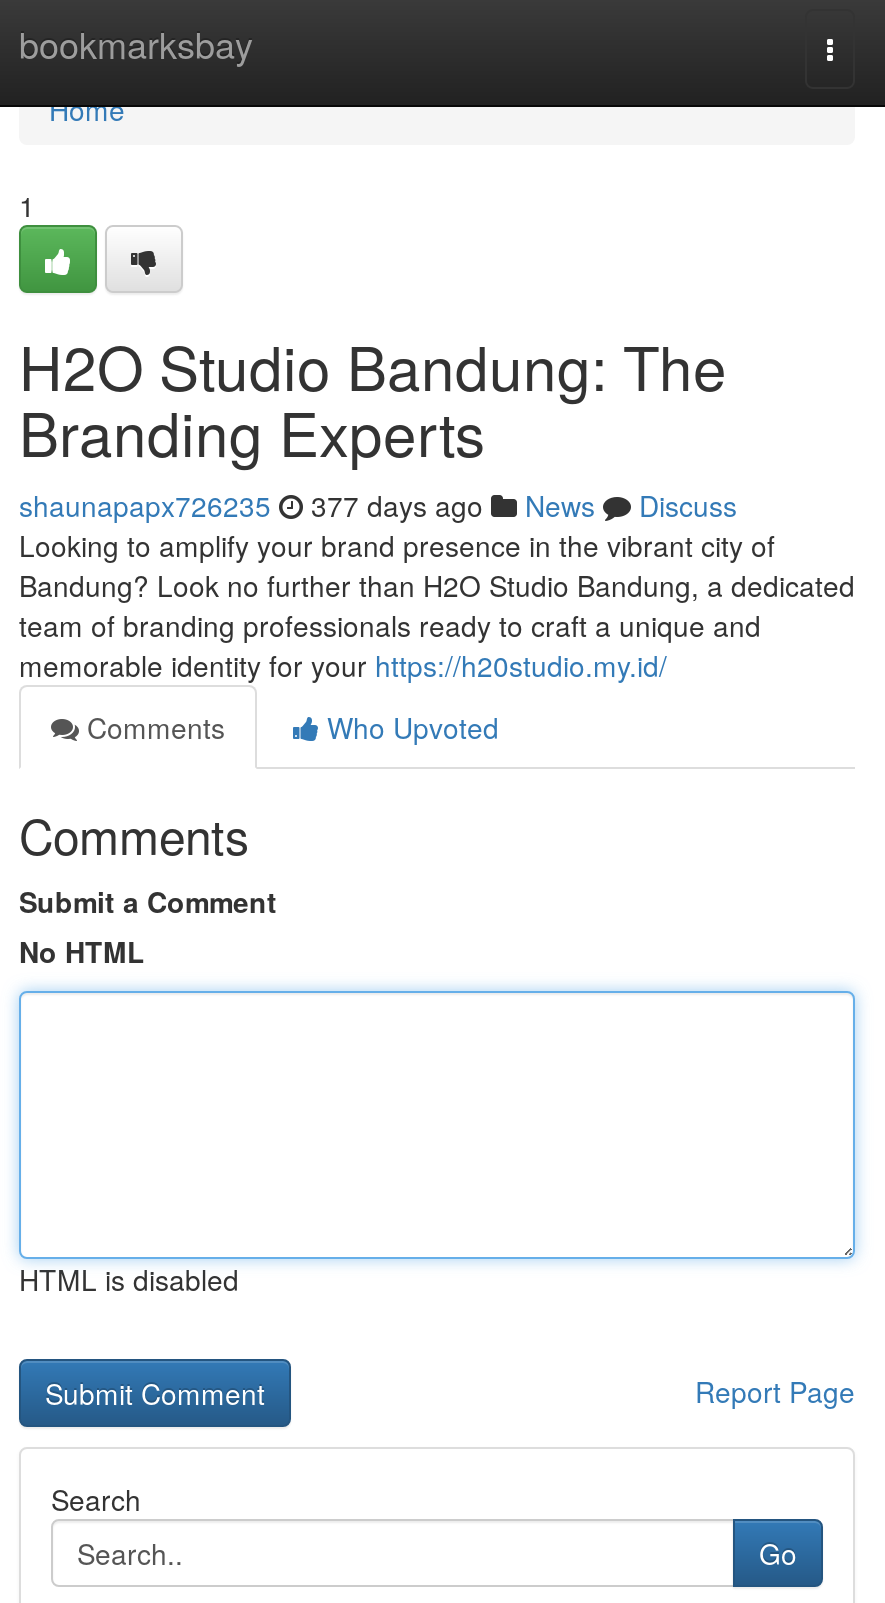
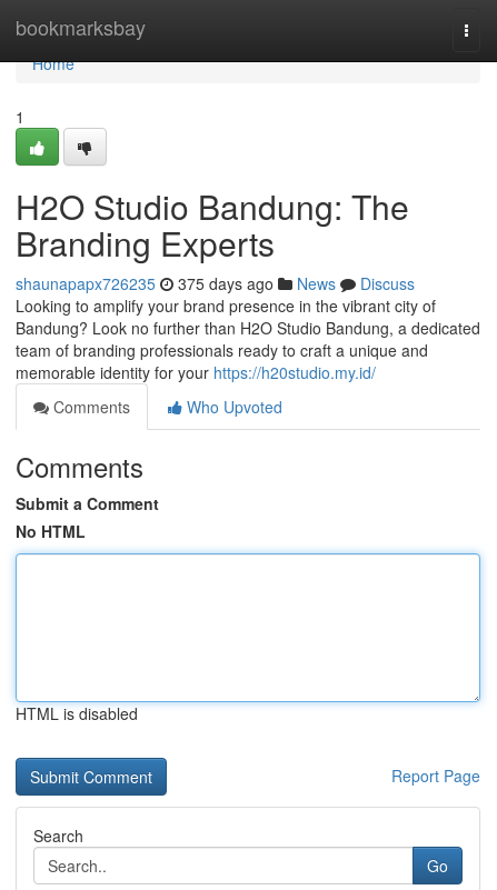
- shaunapapx726235 377 days ago News Discuss
+ shaunapapx726235 375 days ago News Discuss
